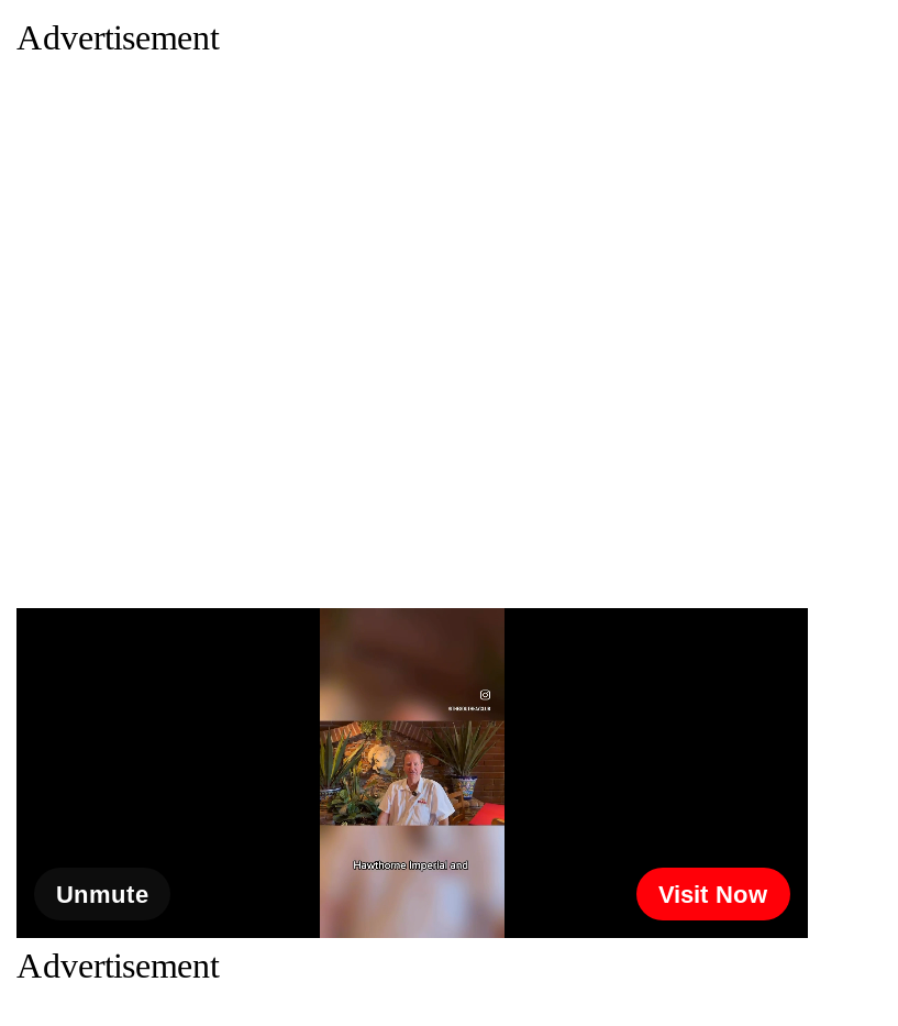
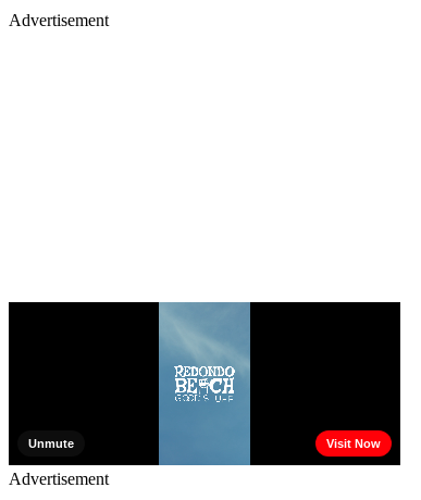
- [image]
+ [image]
